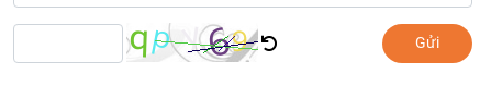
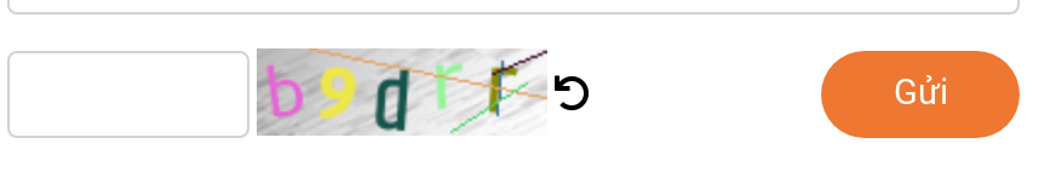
- [image]
+ [image]
